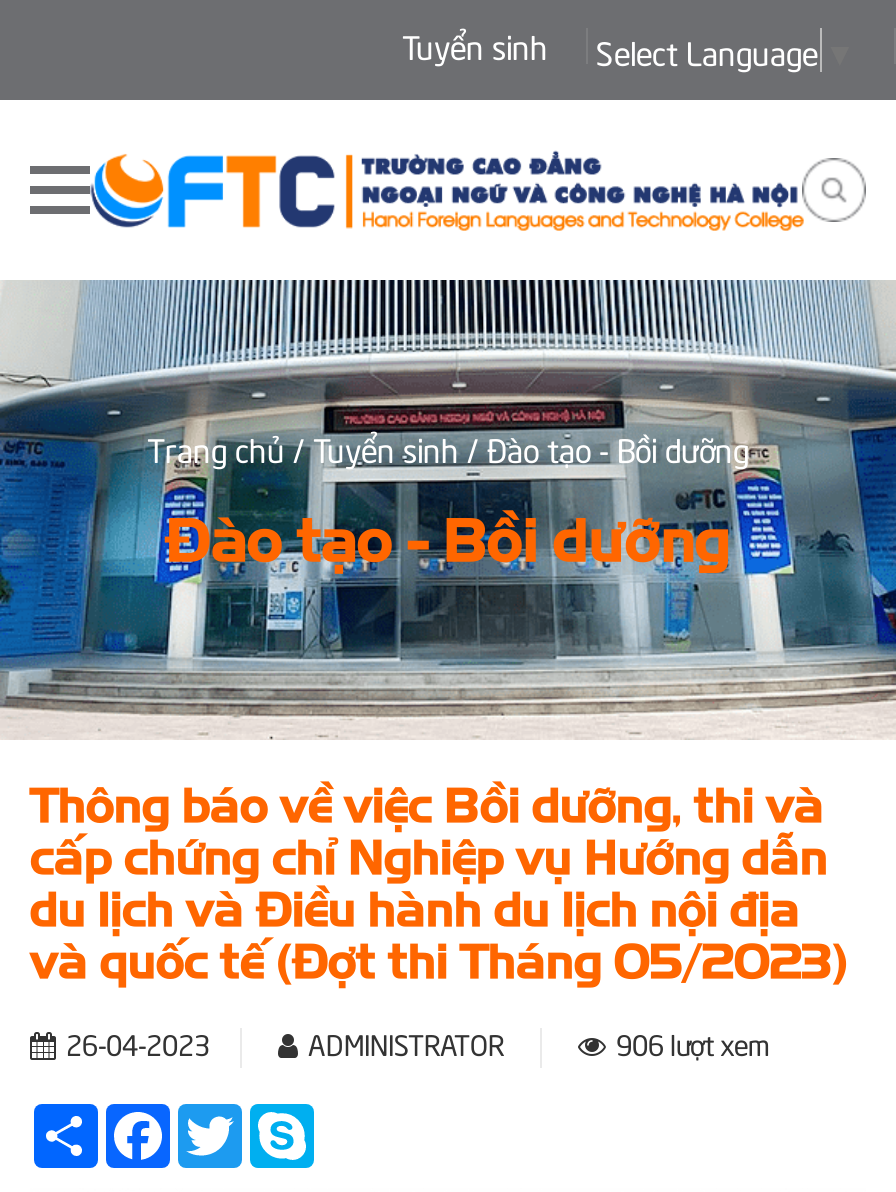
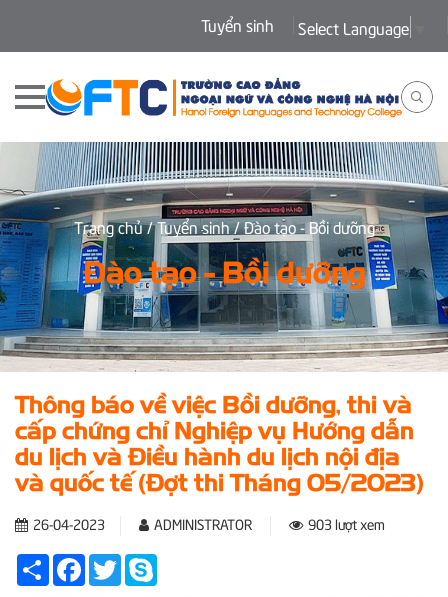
- 906 lượt xem
+ 903 lượt xem
